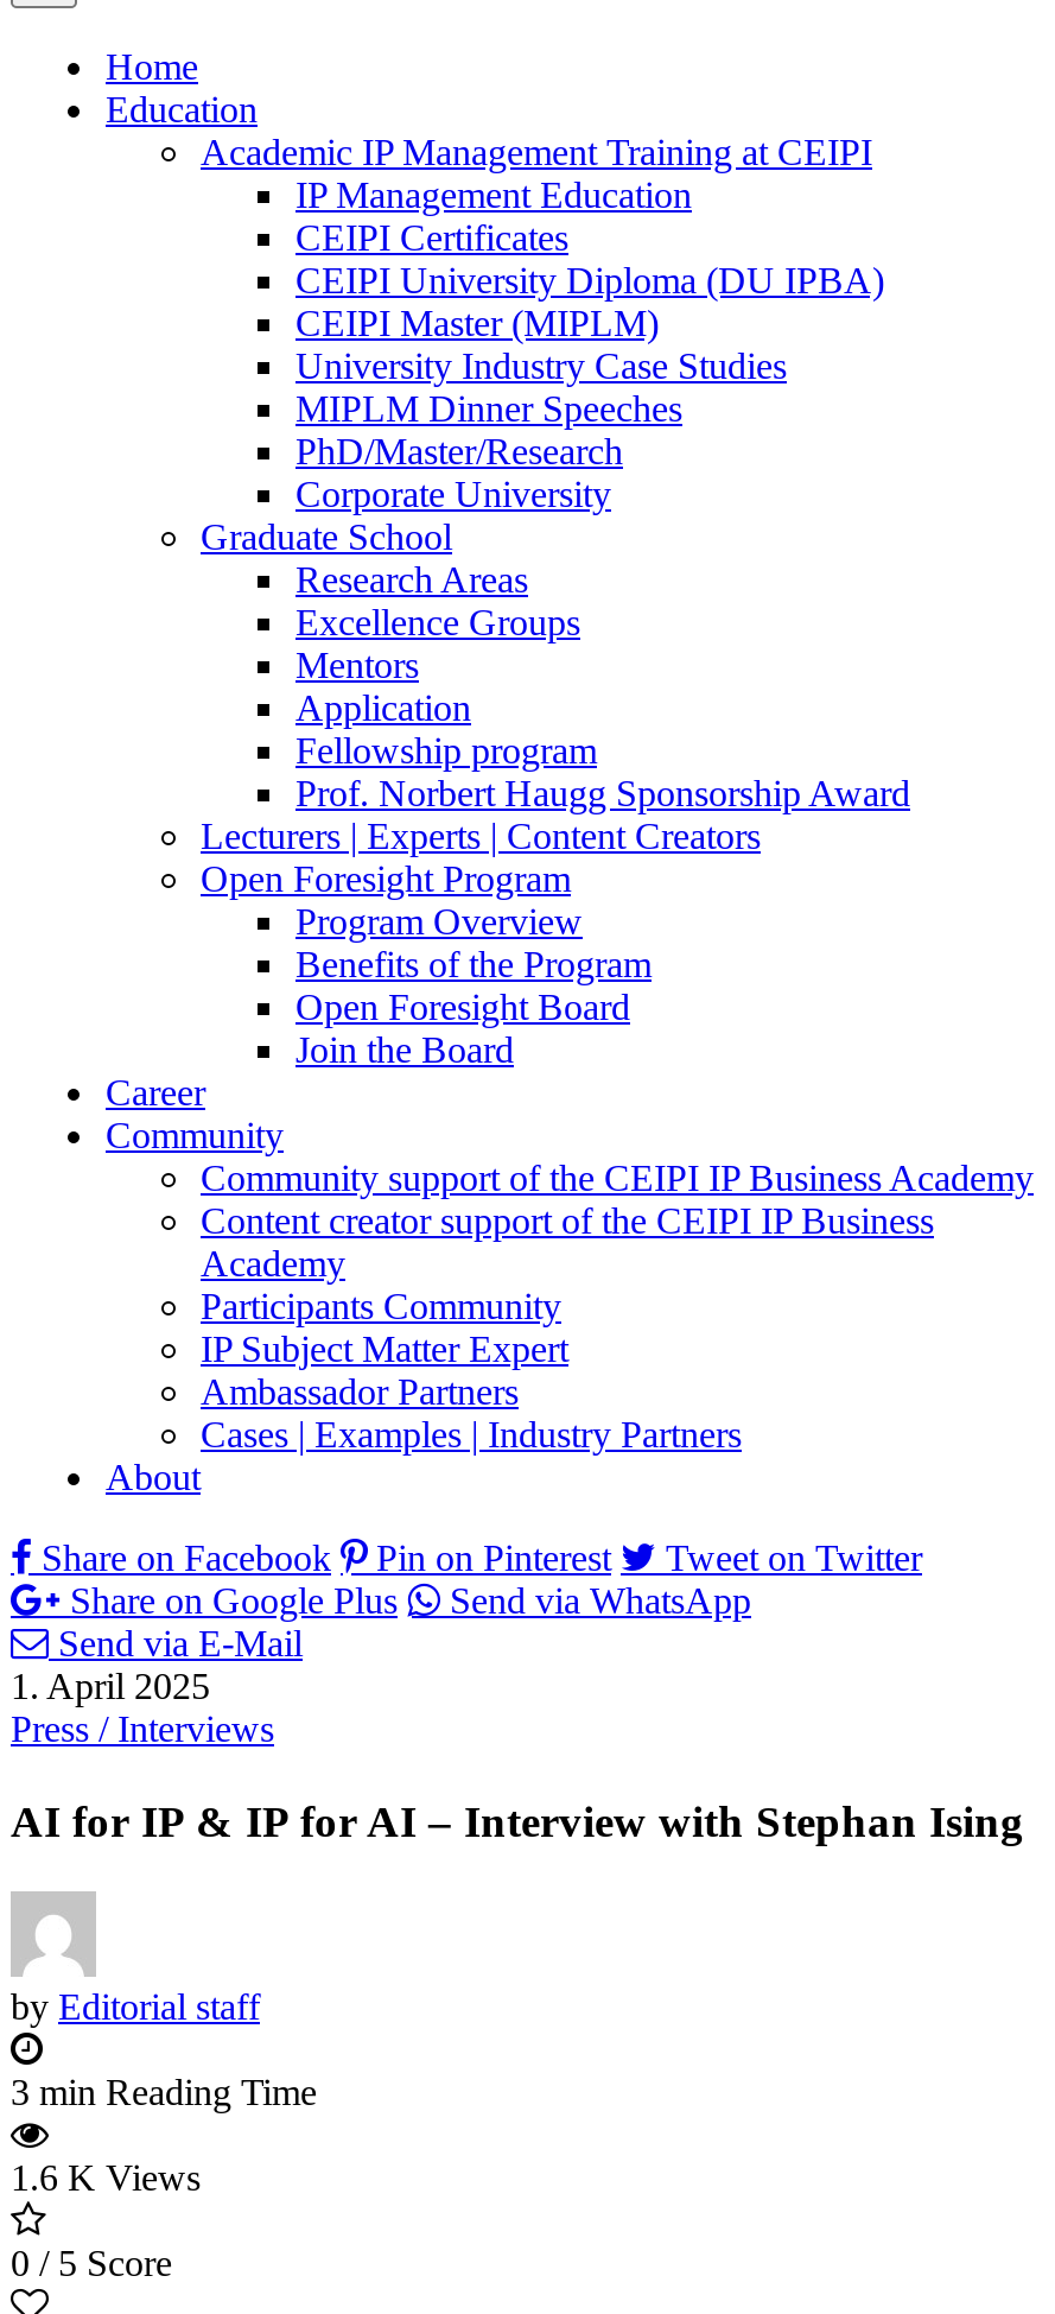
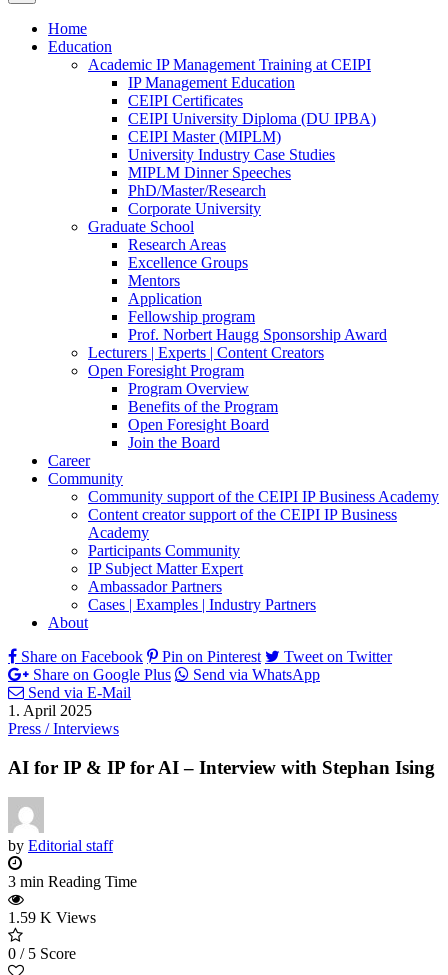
- 1.6 K Views
+ 1.59 K Views
